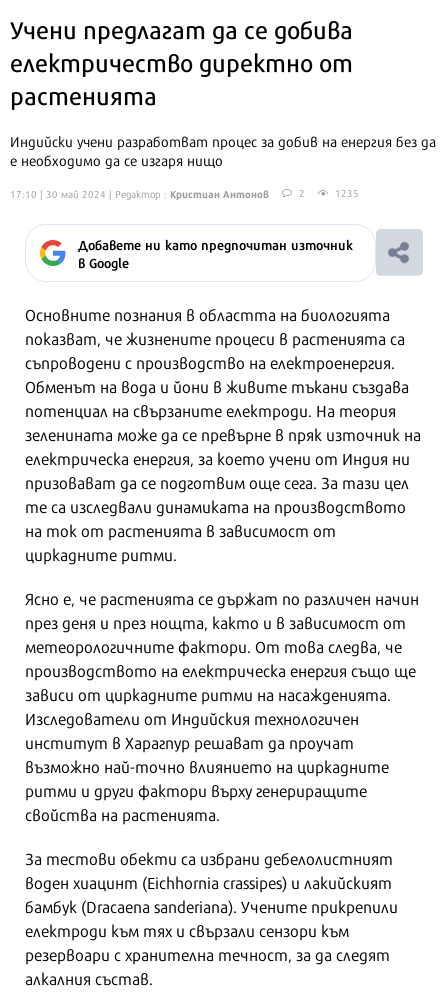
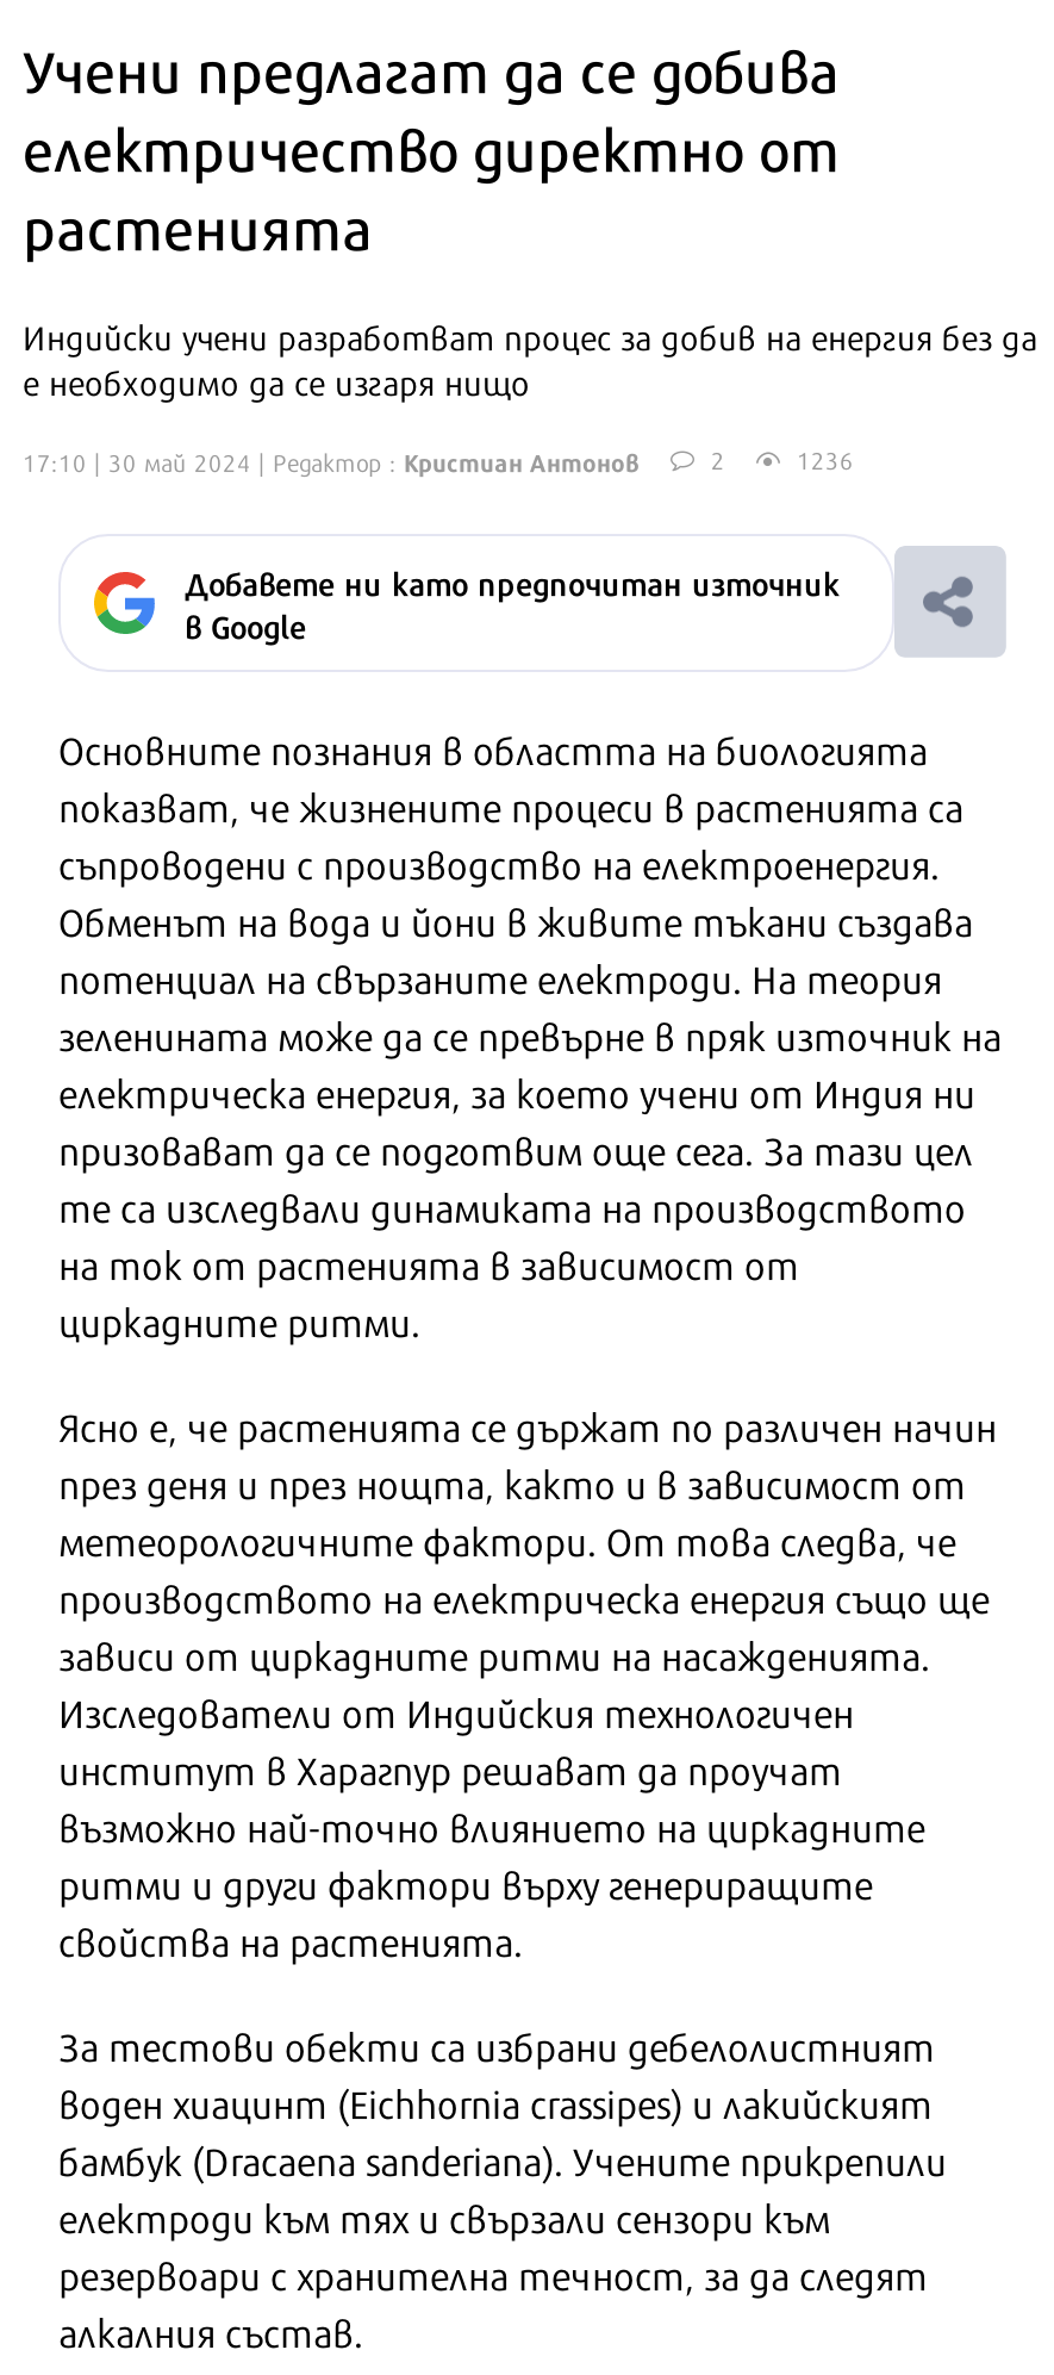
- 1235
+ 1236
